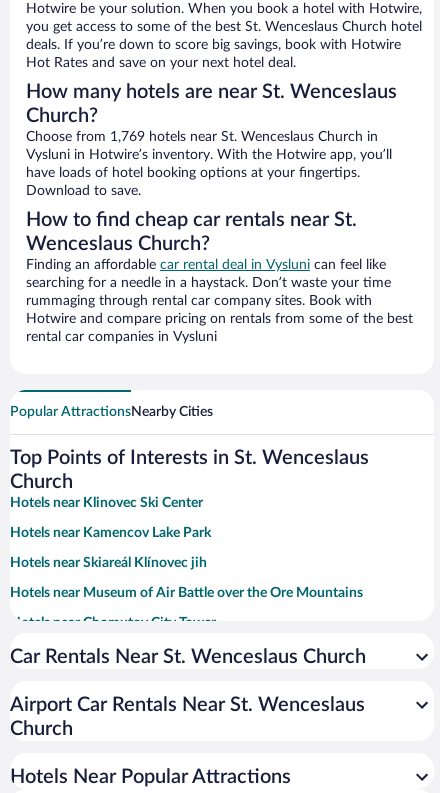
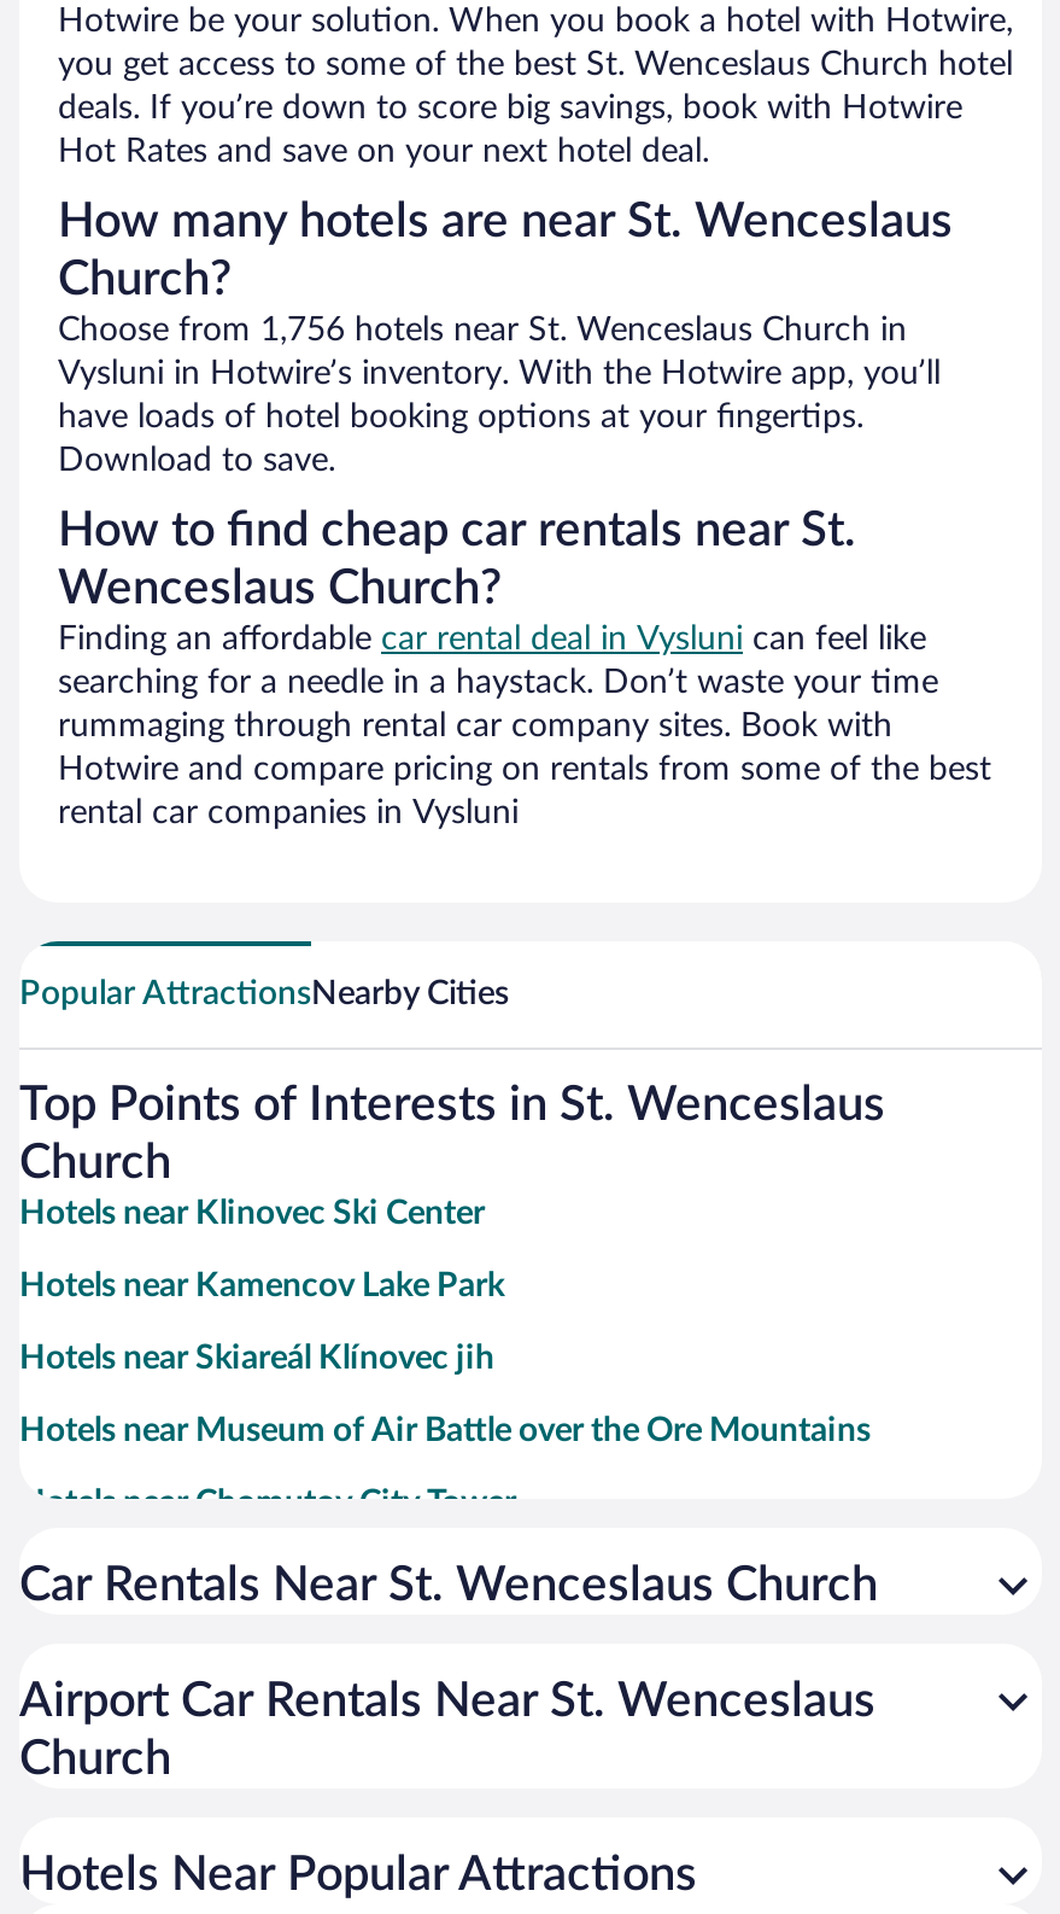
- Choose from 1,769 hotels near St. Wenceslaus Church in
+ Choose from 1,756 hotels near St. Wenceslaus Church in
